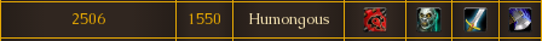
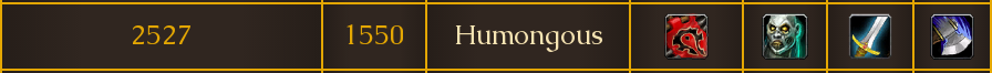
- 2506
+ 2527
